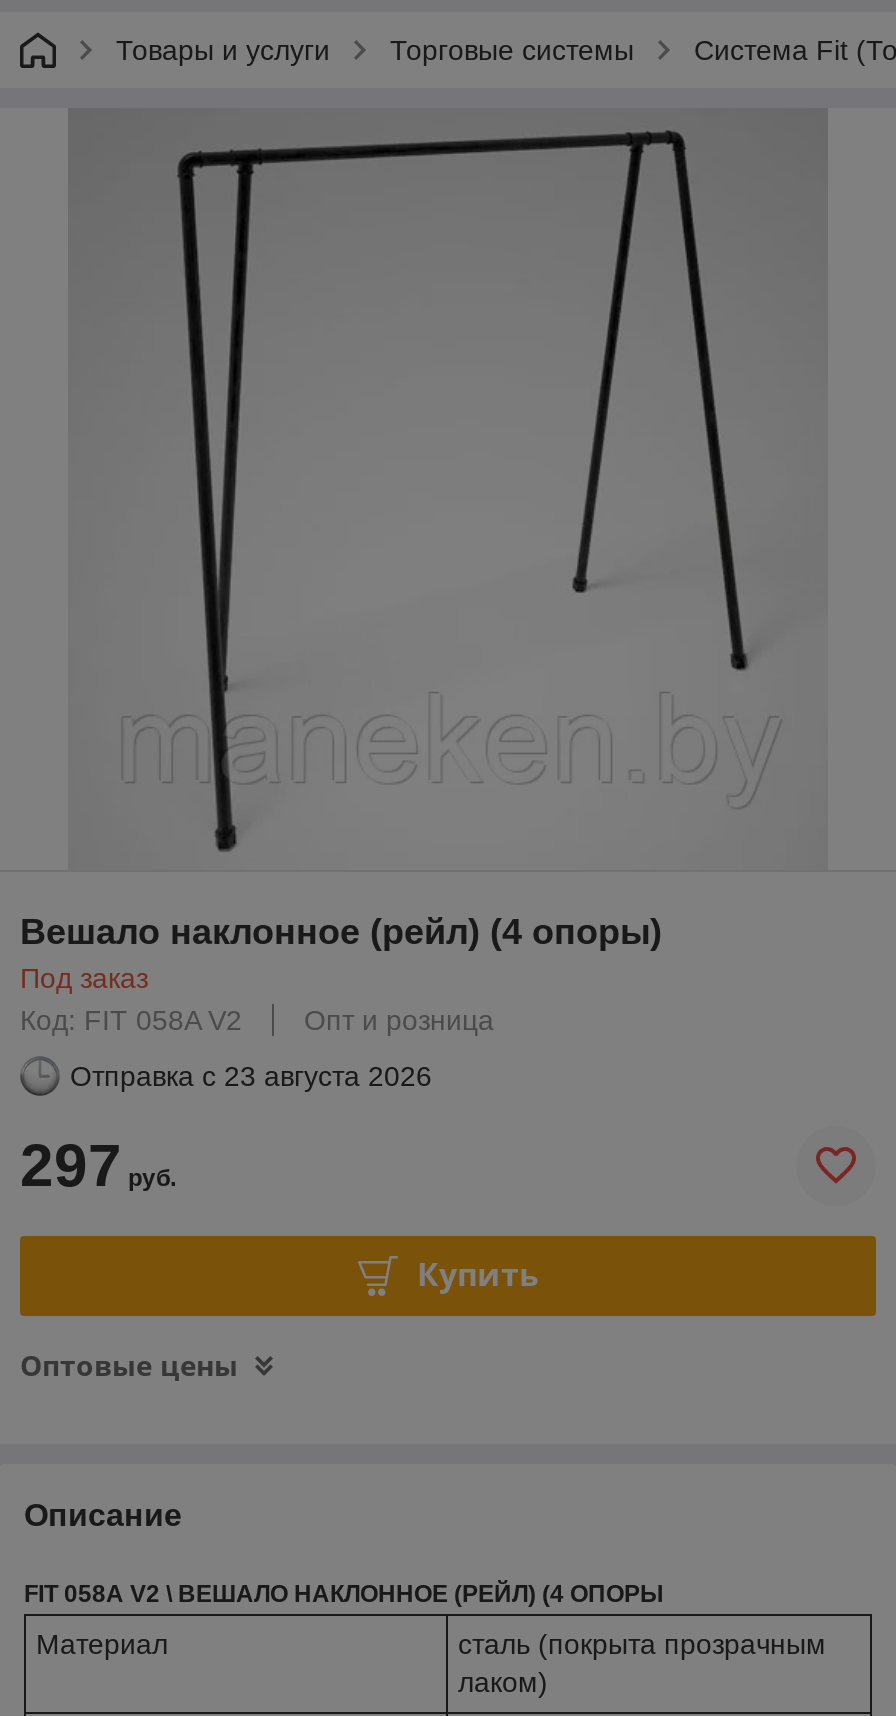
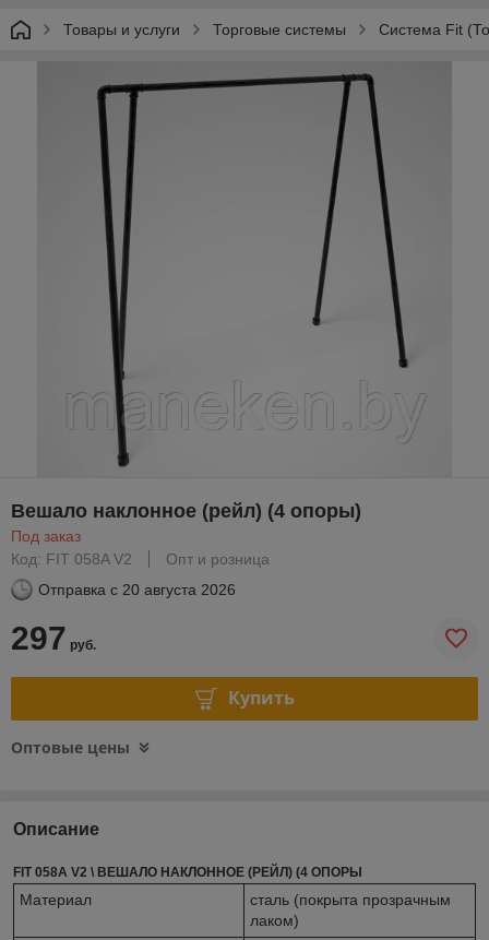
- Отправка с 23 августа 2026
+ Отправка с 20 августа 2026
